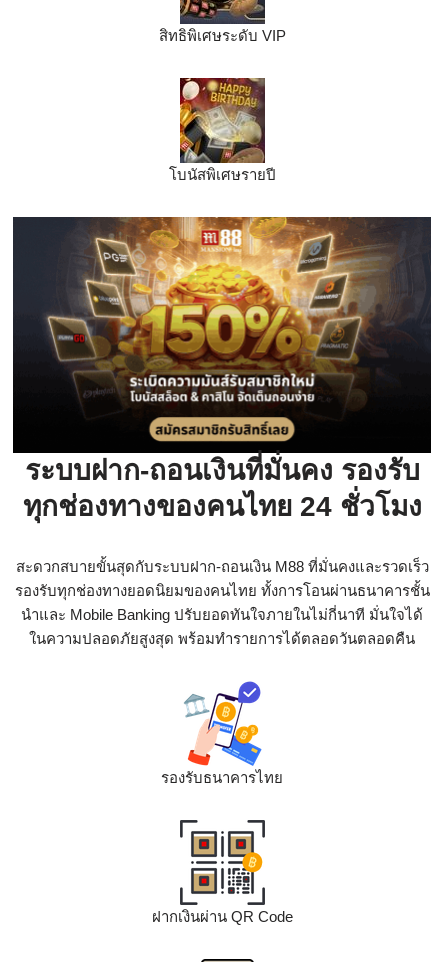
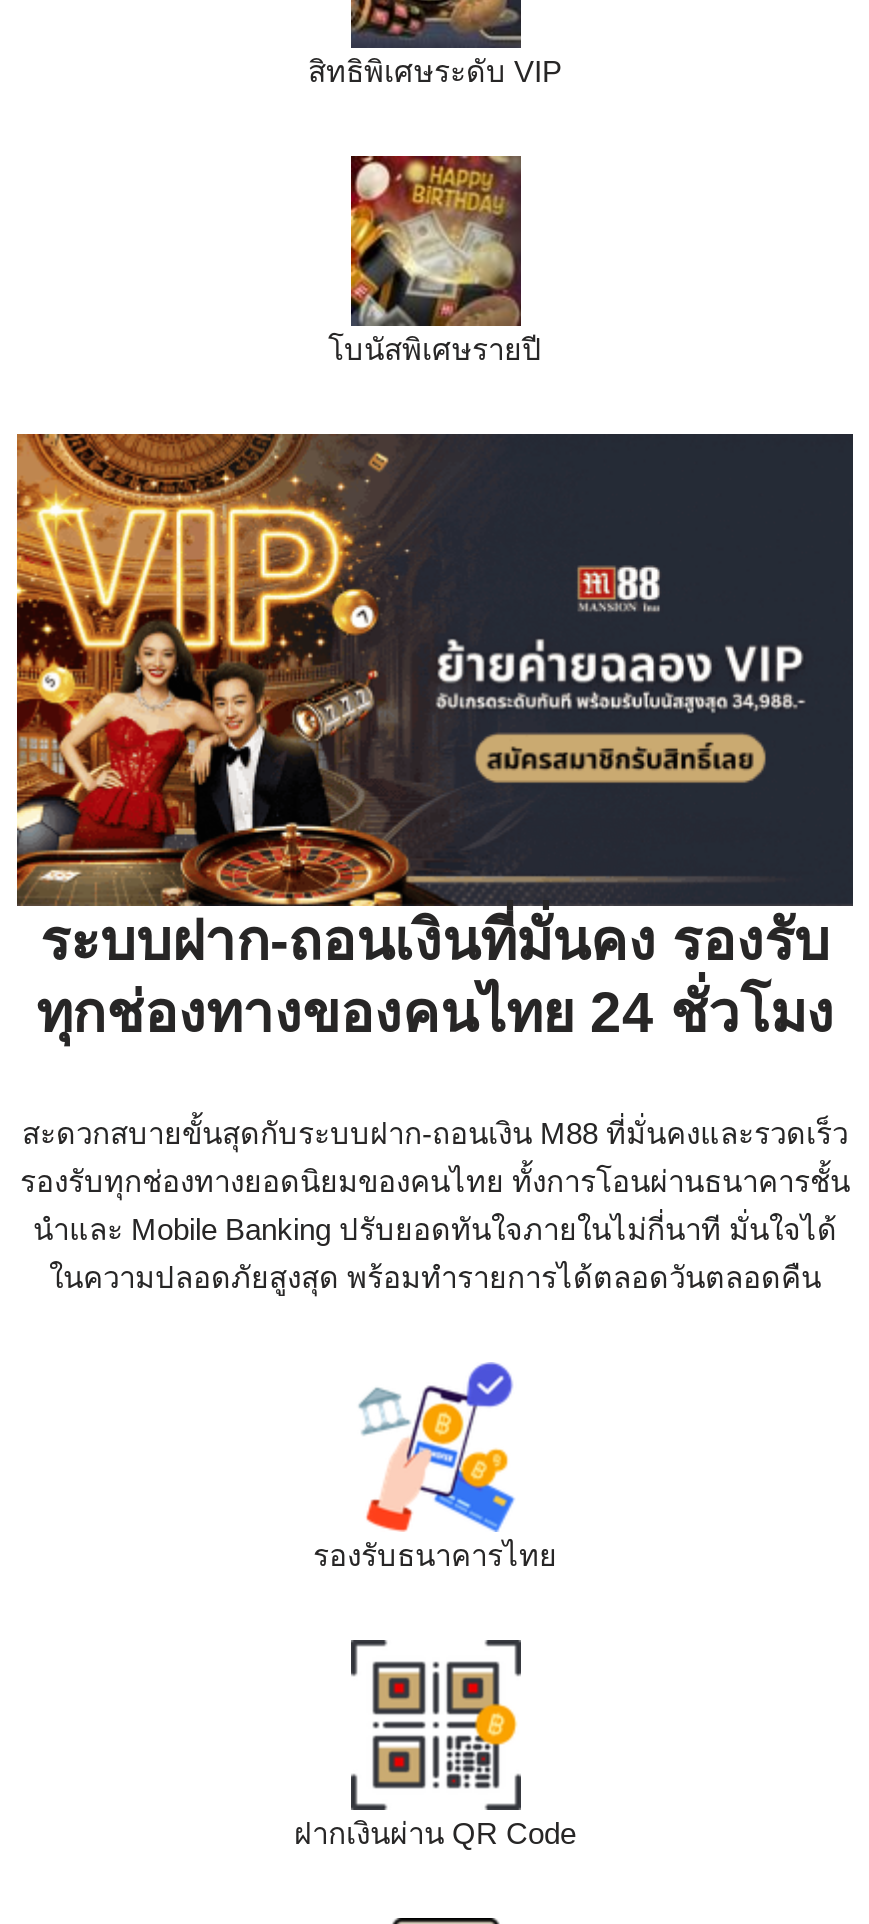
- [image]
+ [image]
